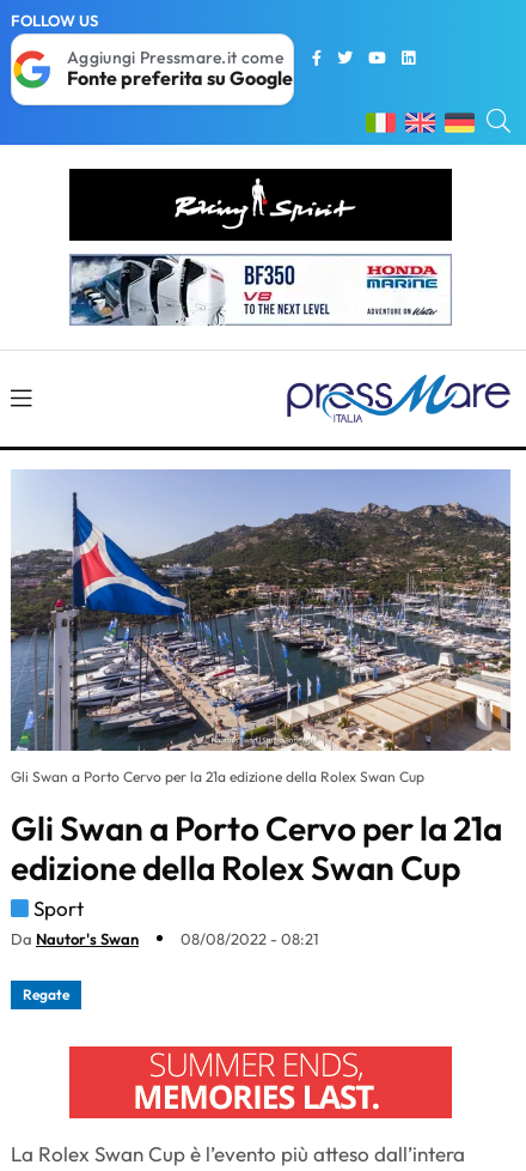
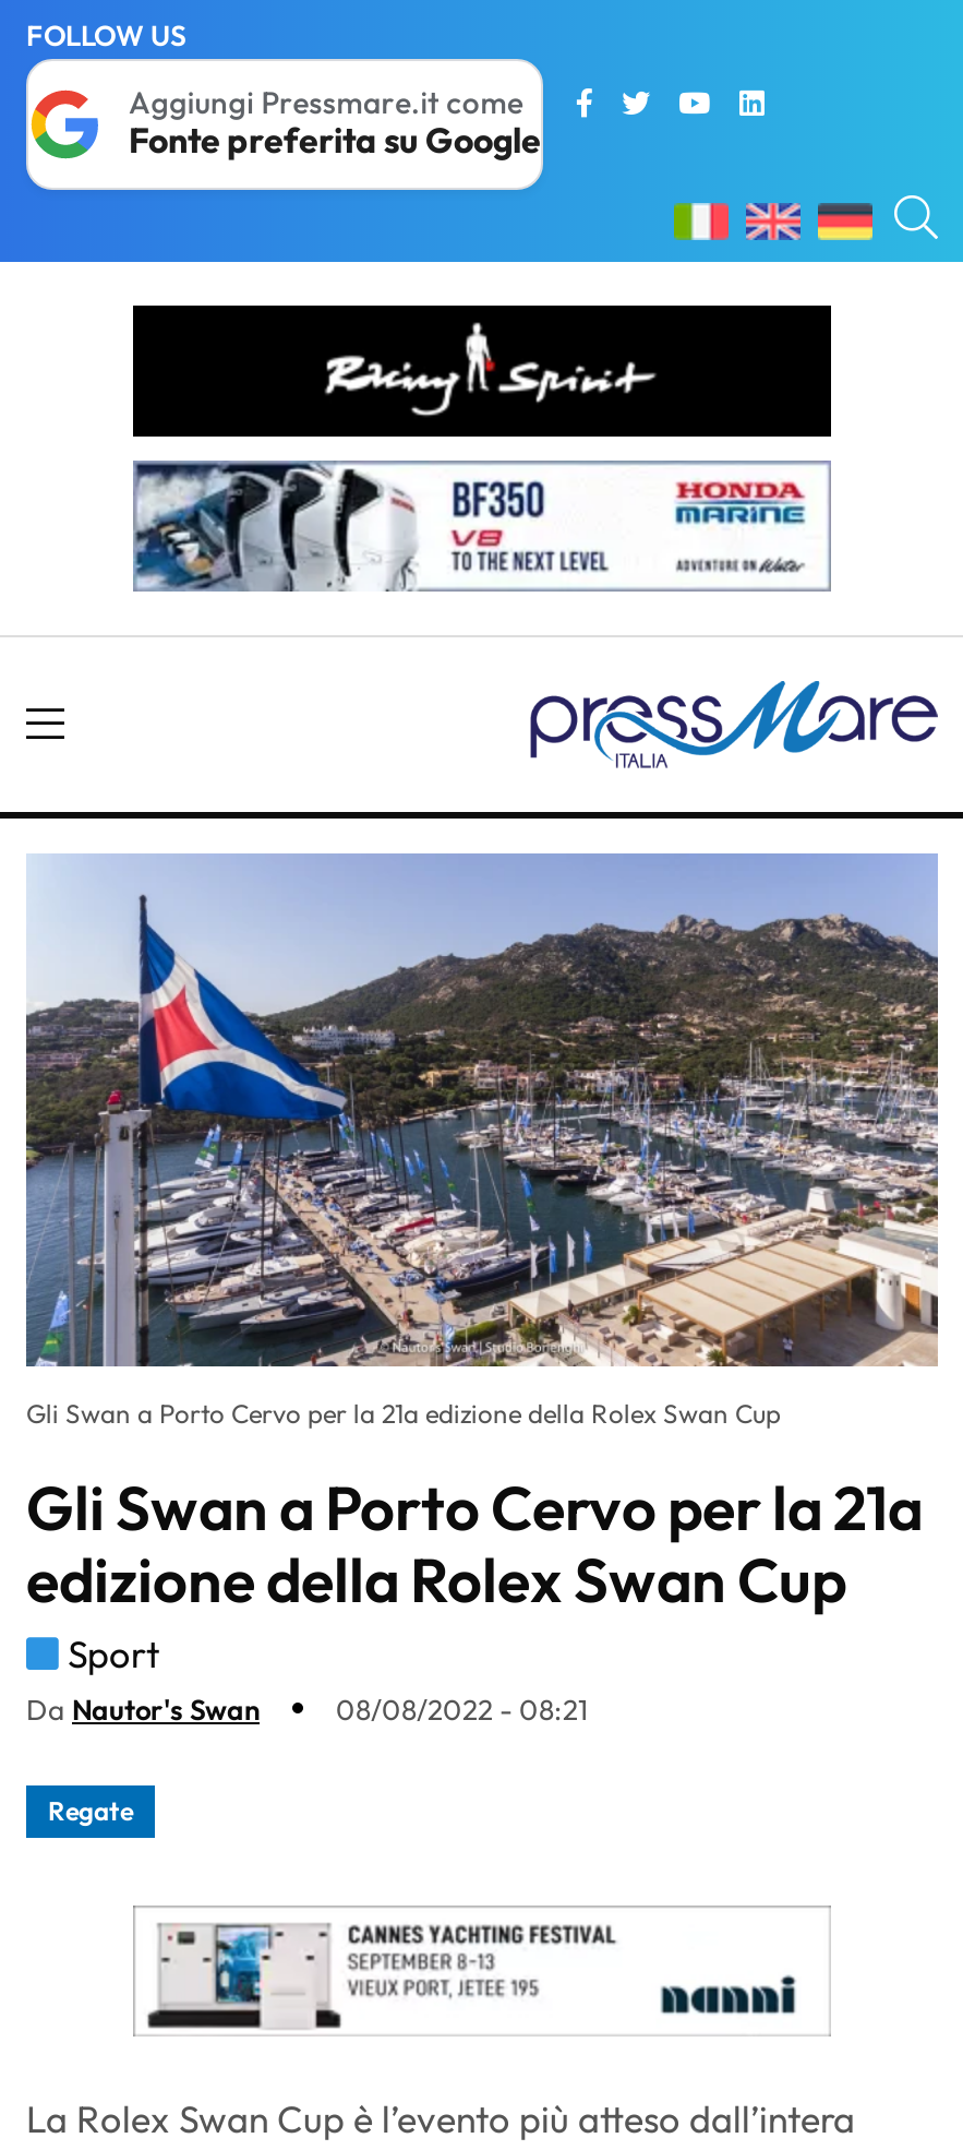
- [image]
+ [image]
